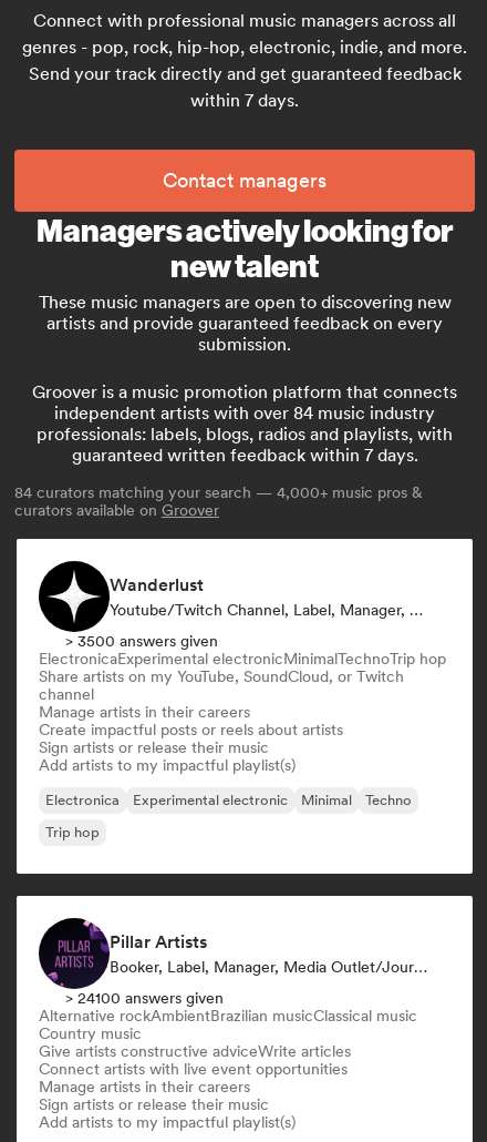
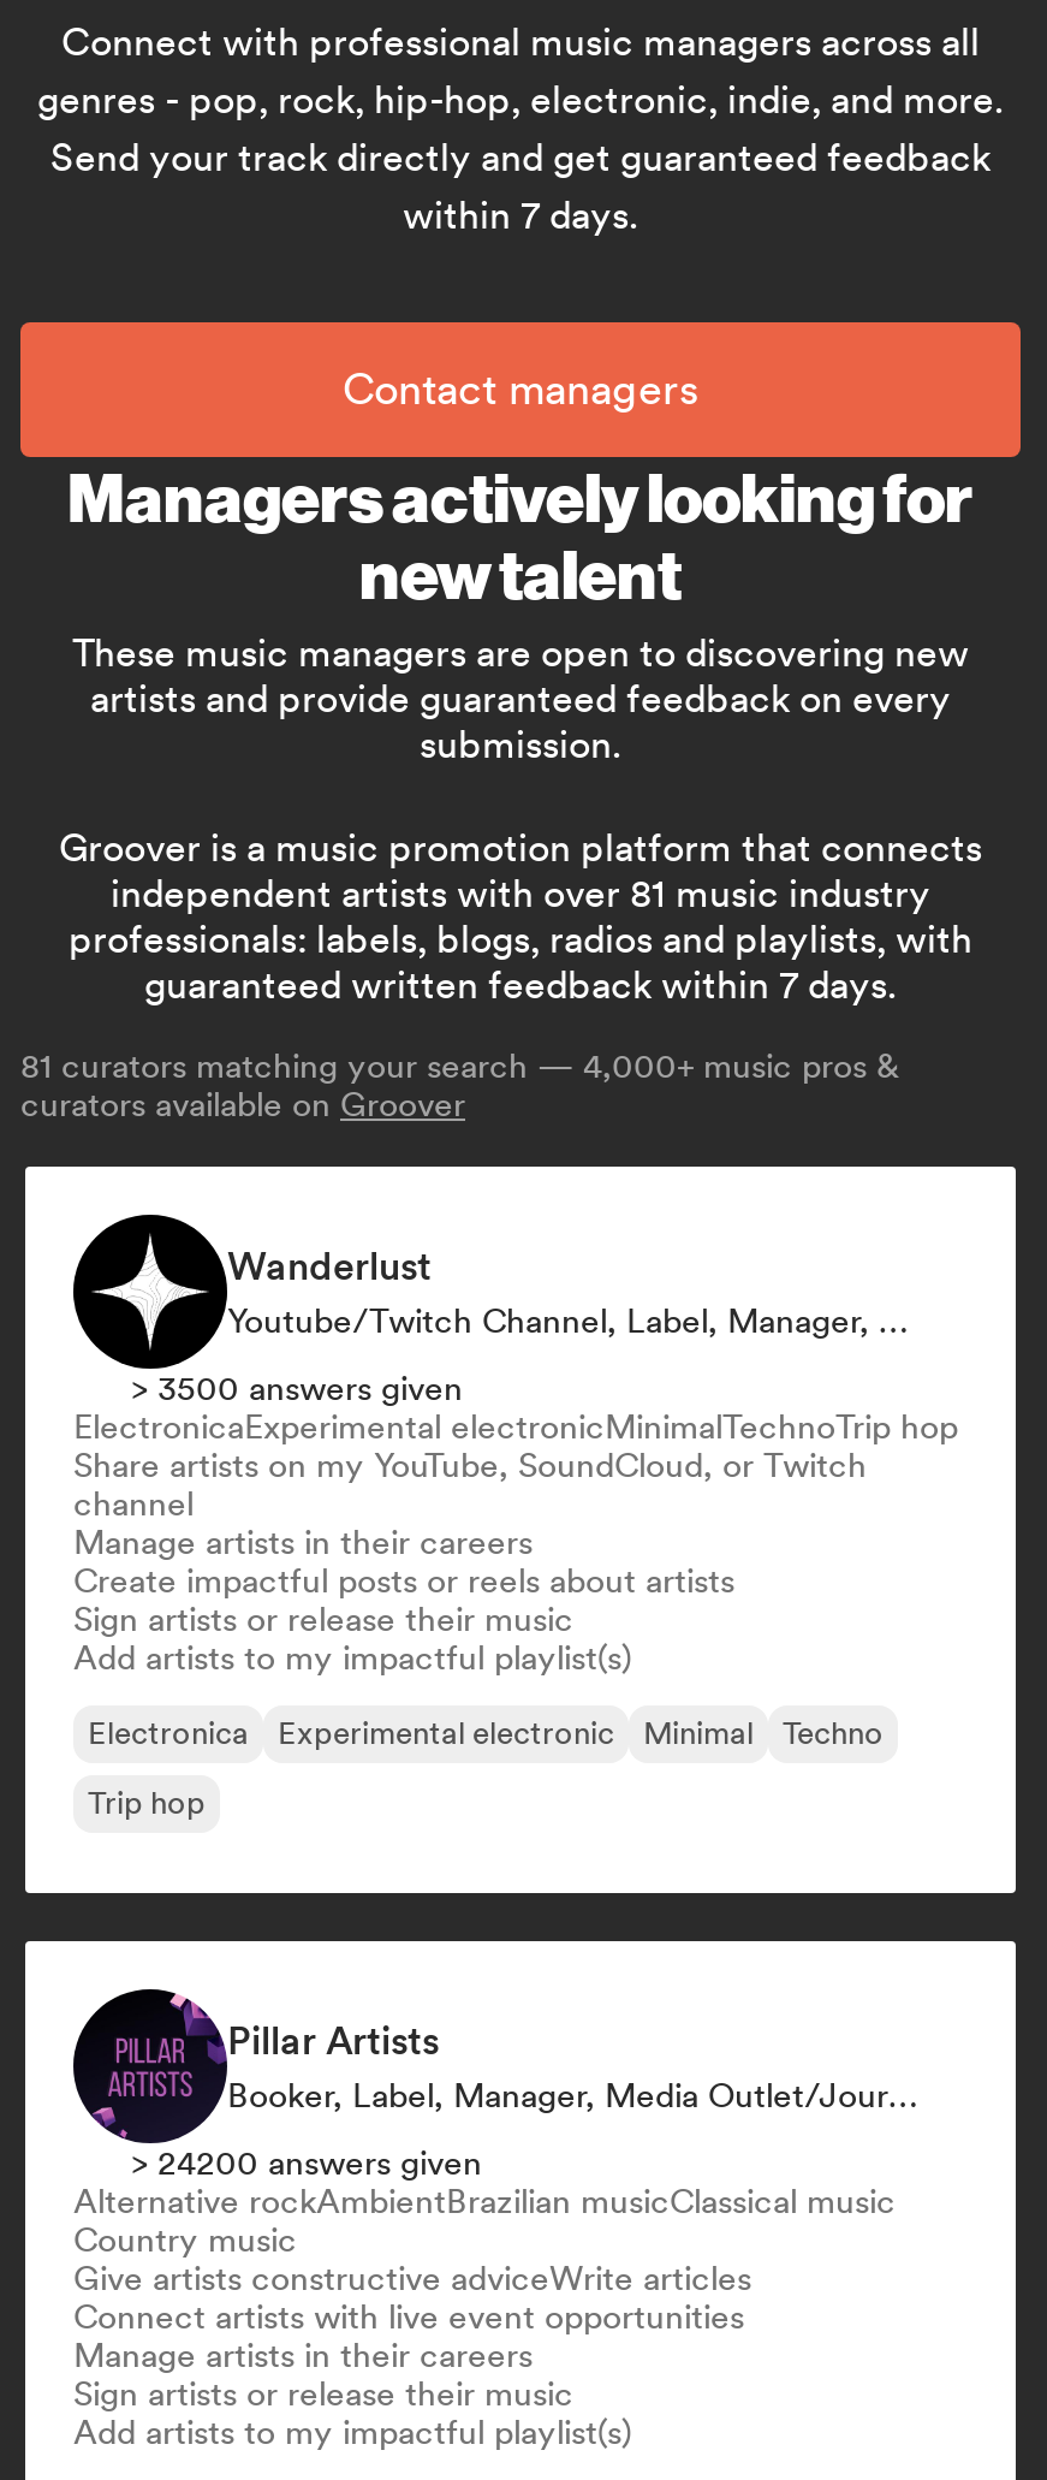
- independent artists with over 84 music industry
+ independent artists with over 81 music industry

- 84 curators matching your search — 4,000+ music pros &
+ 81 curators matching your search — 4,000+ music pros &

- > 24100 answers given
+ > 24200 answers given
